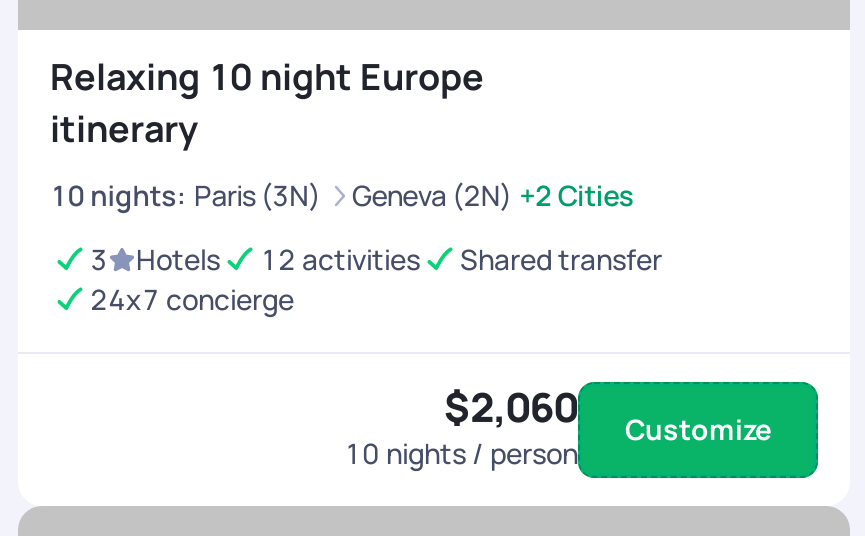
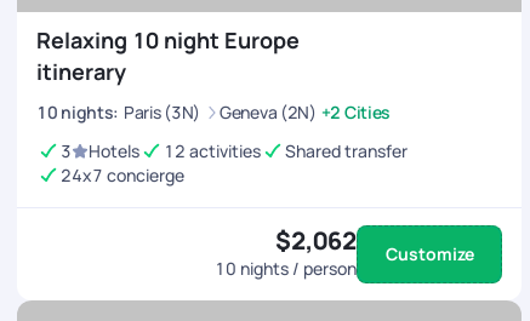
- $2,060 Customize
+ $2,062 Customize
